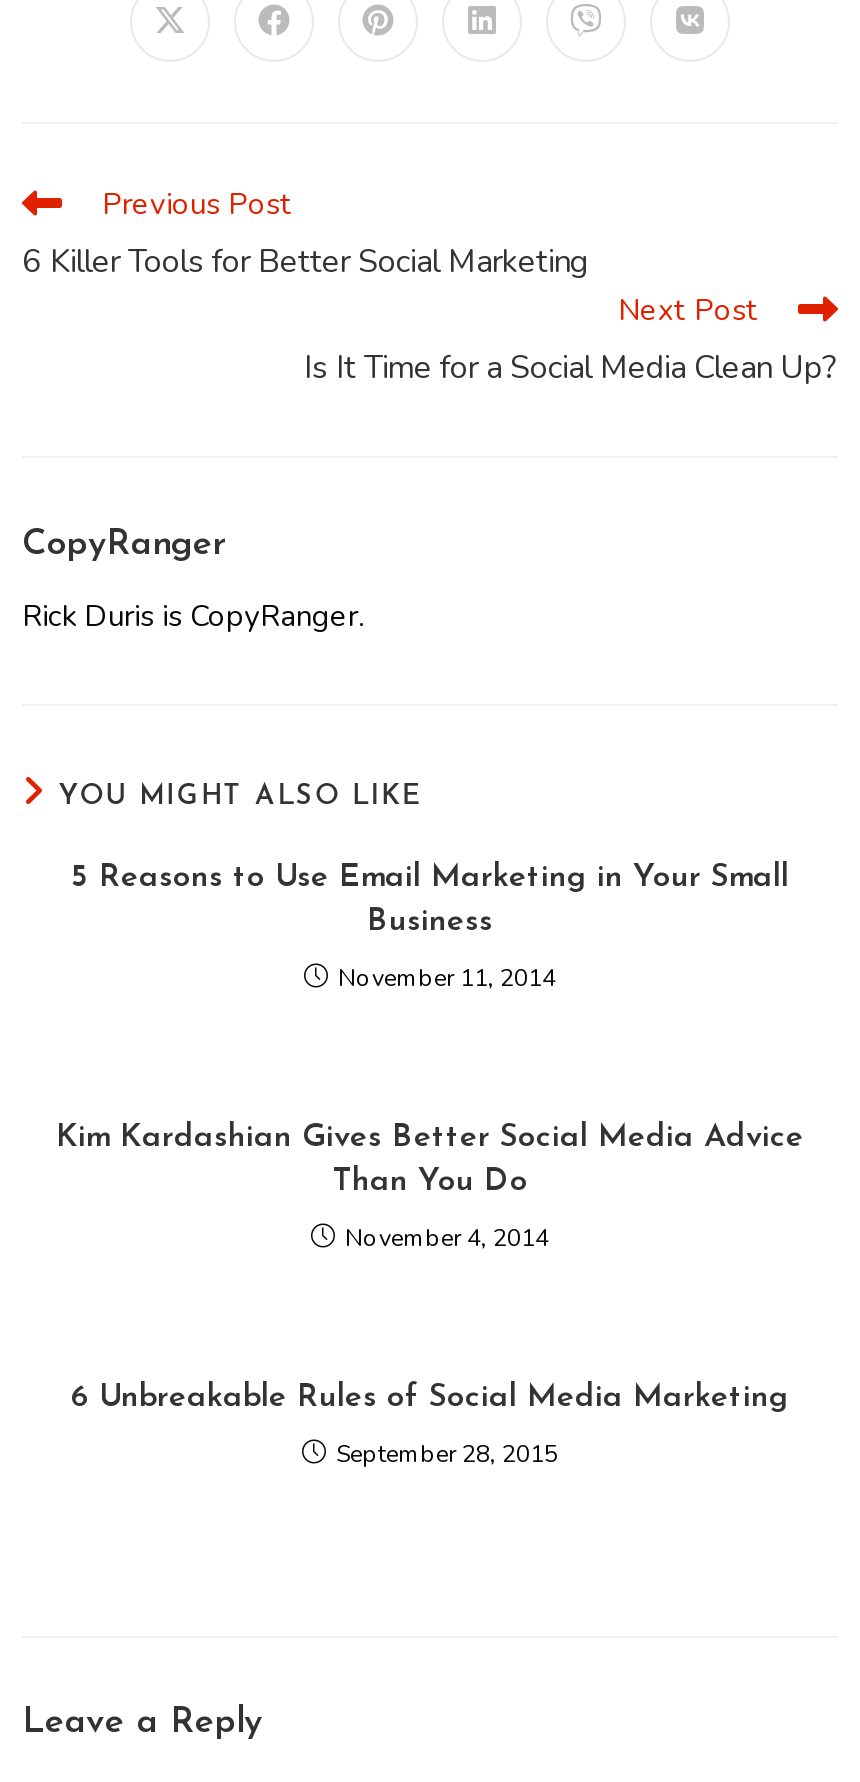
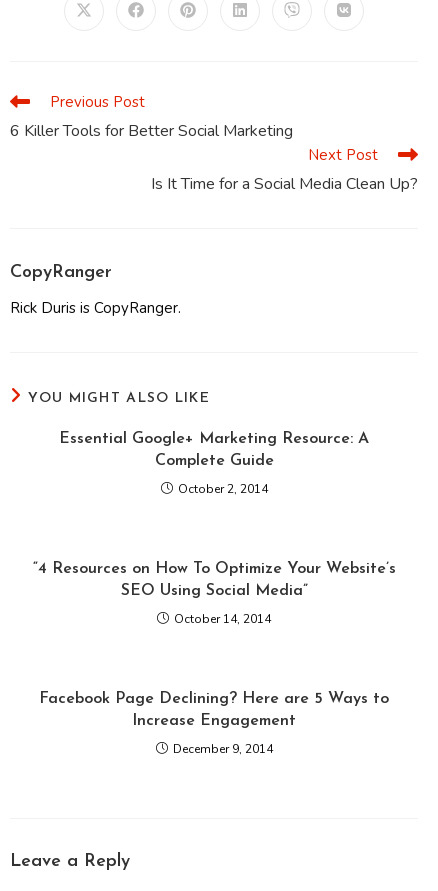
- 5 Reasons to Use Email Marketing in Your Small
- Business
+ Essential Google+ Marketing Resource: A
+ Complete Guide

- November 11, 2014
+ October 2, 2014

- Kim Kardashian Gives Better Social Media Advice
- Than You Do
+ “4 Resources on How To Optimize Your Website’s
+ SEO Using Social Media”

- November 4, 2014
+ October 14, 2014

- 6 Unbreakable Rules of Social Media Marketing
+ Facebook Page Declining? Here are 5 Ways to
+ Increase Engagement

- September 28, 2015
+ December 9, 2014
